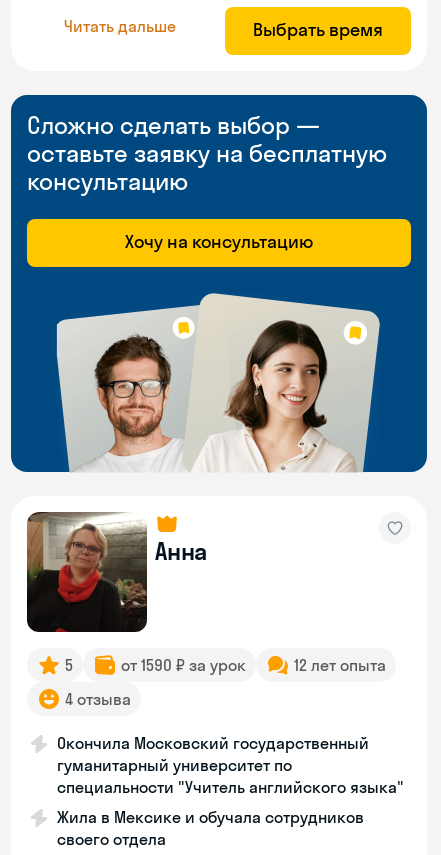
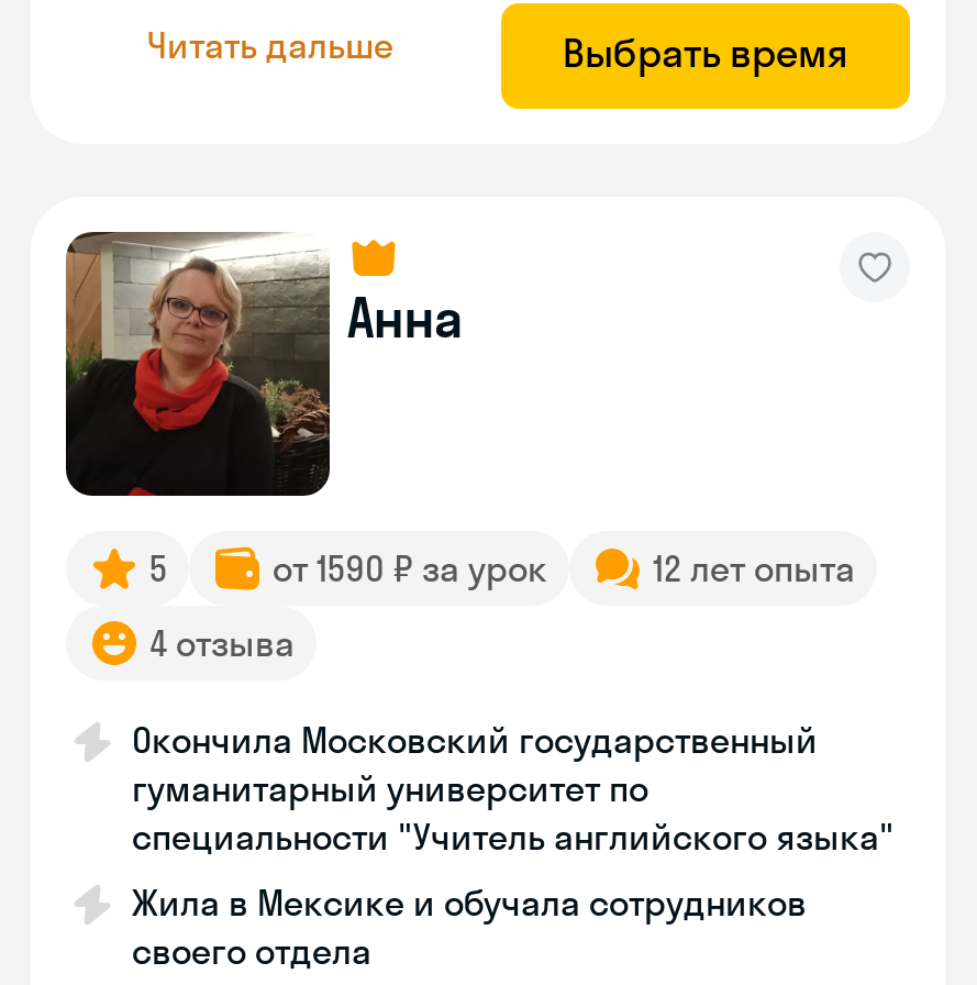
- [image]
- Сложно сделать выбор —
- оставьте заявку на бесплатную
- консультацию
- Хочу на консультацию
